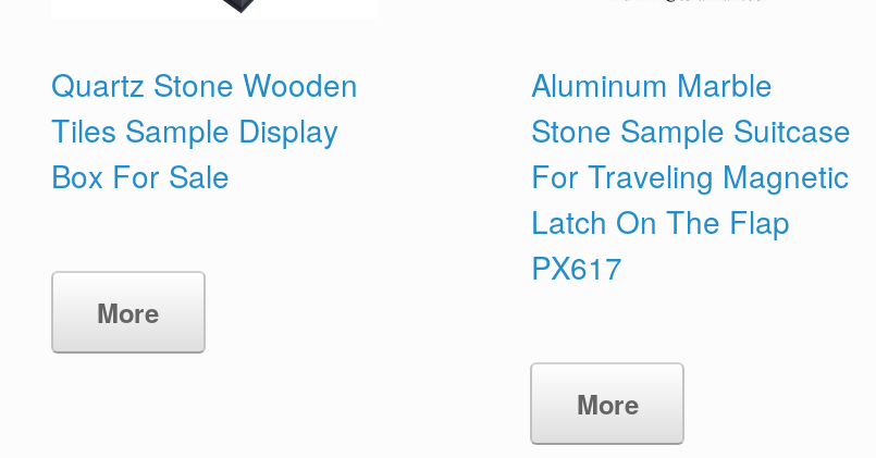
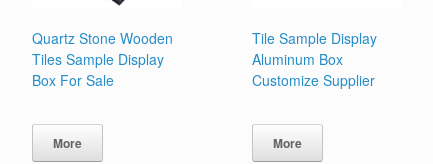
- Aluminum Marble
- Stone Sample Suitcase
- For Traveling Magnetic
- Latch On The Flap
- PX617
+ Tile Sample Display
+ Aluminum Box
+ Customize Supplier
